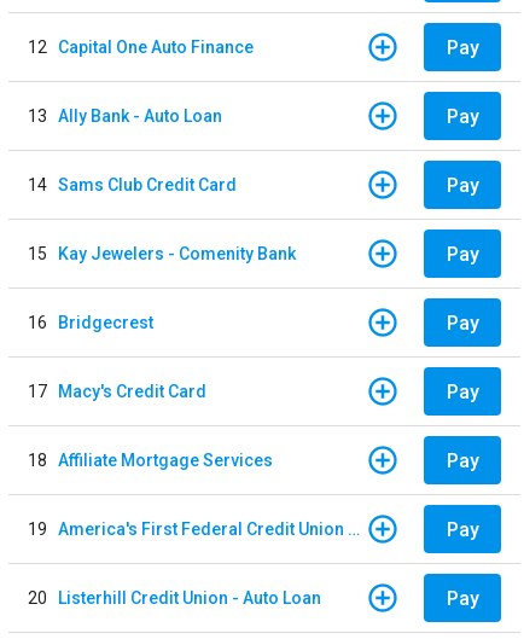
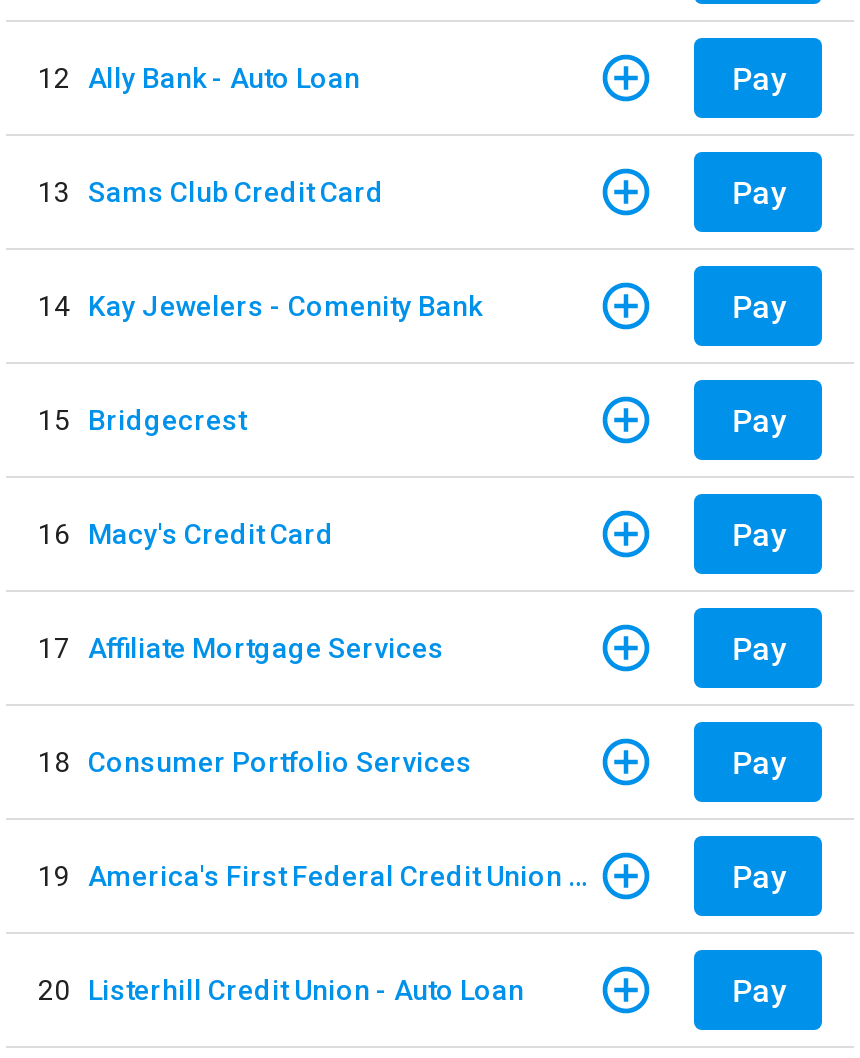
- 12 Capital One Auto Finance
+ 12 Ally Bank - Auto Loan

- 13 Ally Bank - Auto Loan
+ 13 Sams Club Credit Card

- 14 Sams Club Credit Card
+ 14 Kay Jewelers - Comenity Bank

- 15 Kay Jewelers - Comenity Bank
+ 15 Bridgecrest

- 16 Bridgecrest
+ 16 Macy's Credit Card

- 17 Macy's Credit Card
+ 17 Affiliate Mortgage Services

- 18 Affiliate Mortgage Services
+ 18 Consumer Portfolio Services
